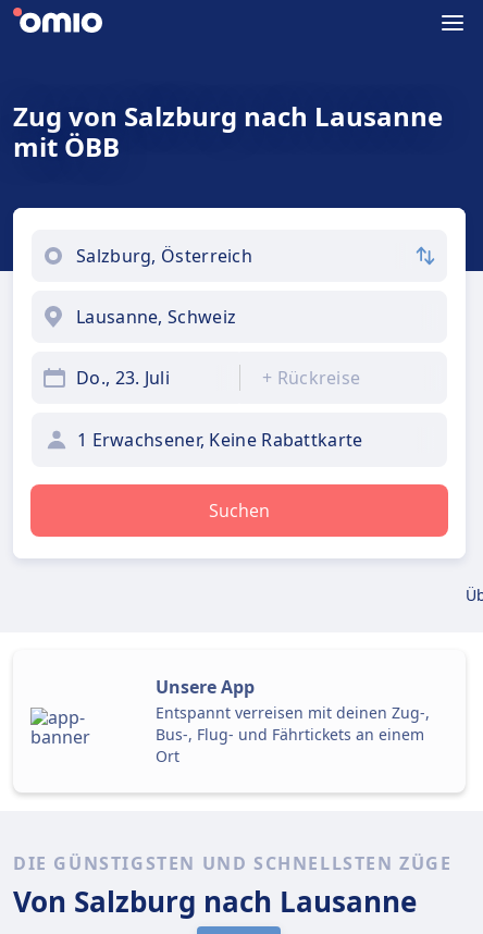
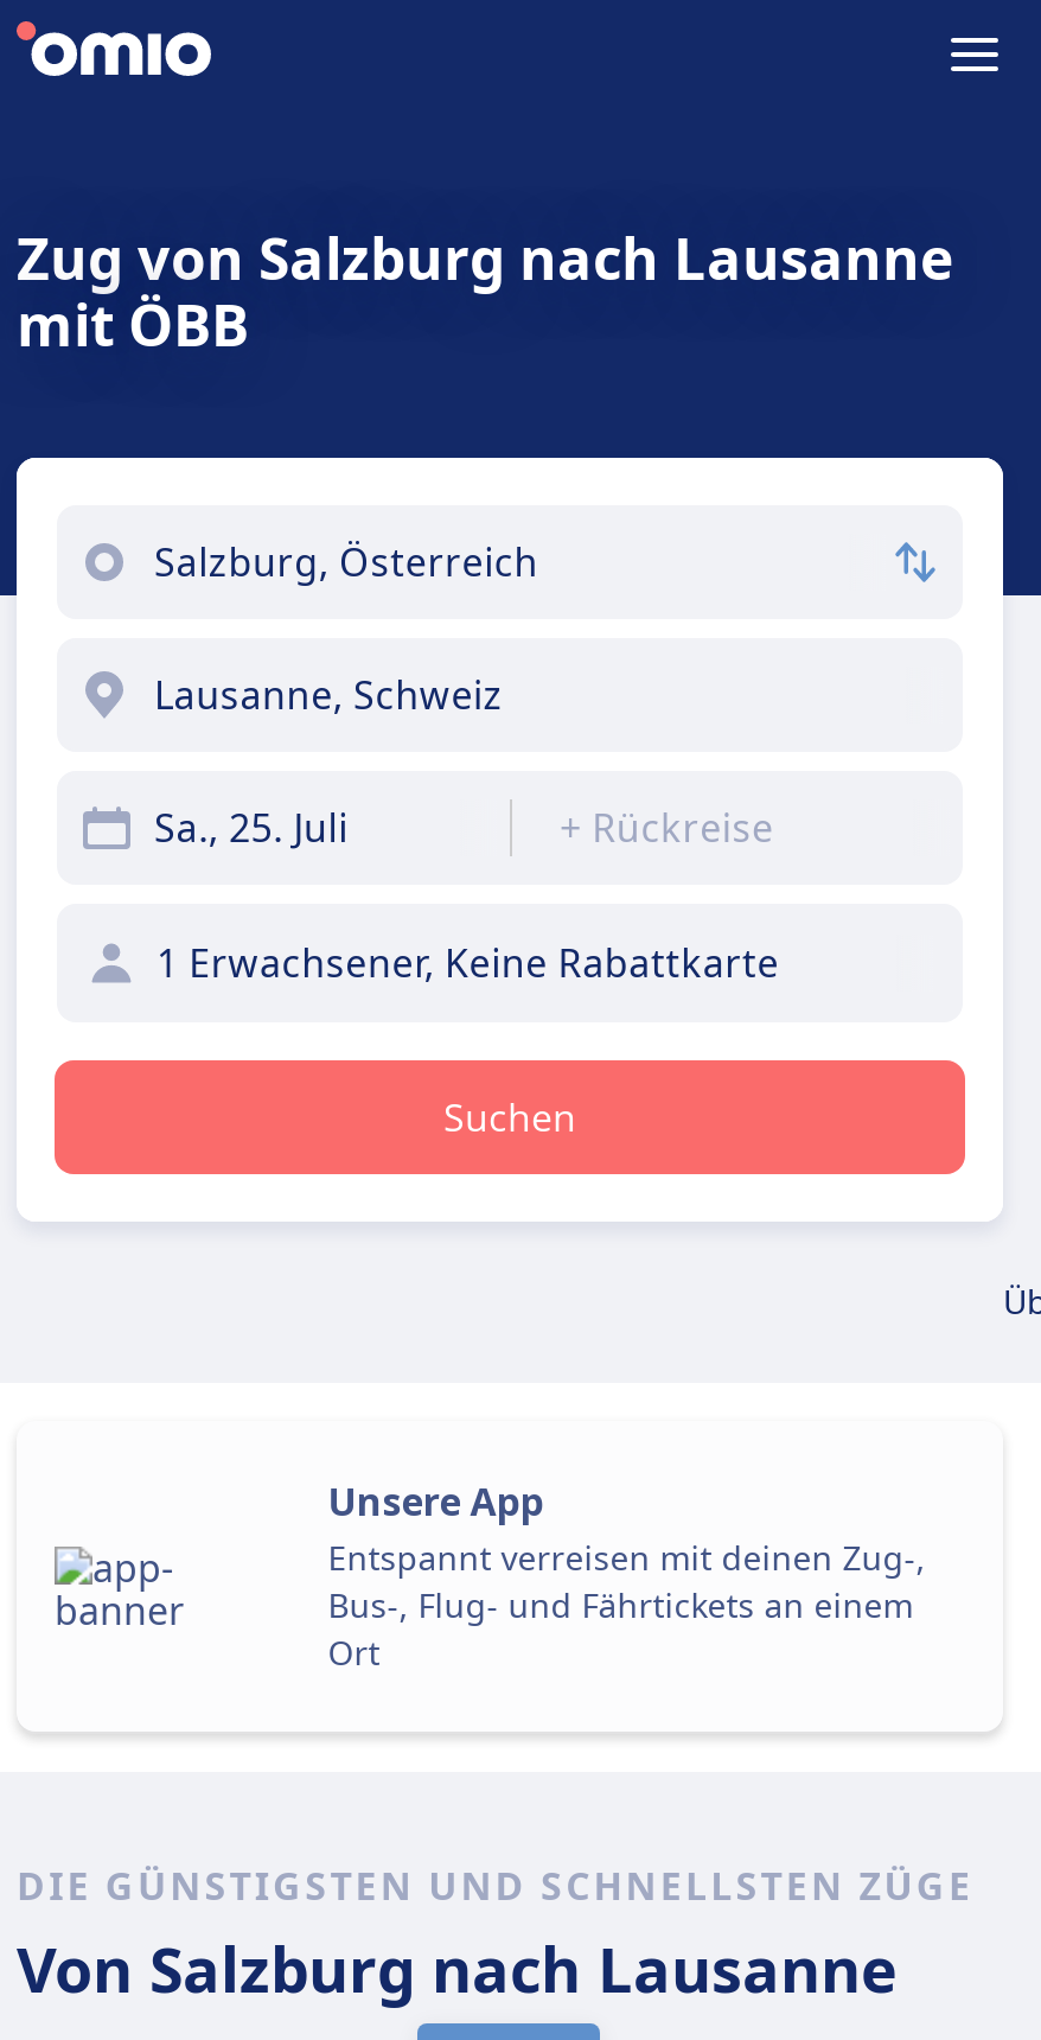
- Do., 23. Juli
+ Sa., 25. Juli
